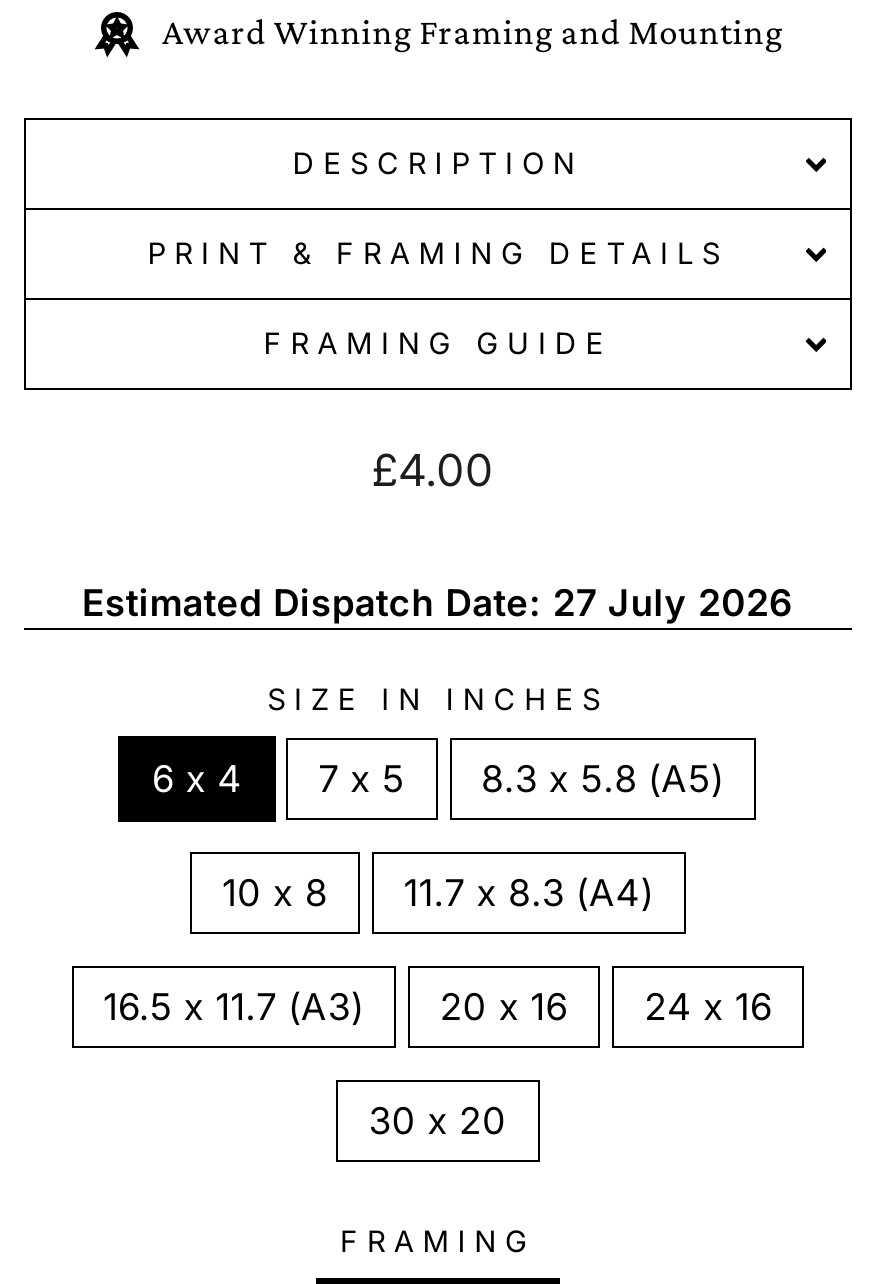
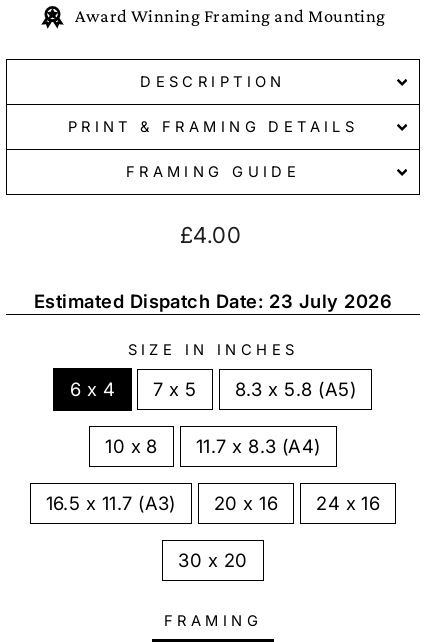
- Estimated Dispatch Date: 27 July 2026
+ Estimated Dispatch Date: 23 July 2026
